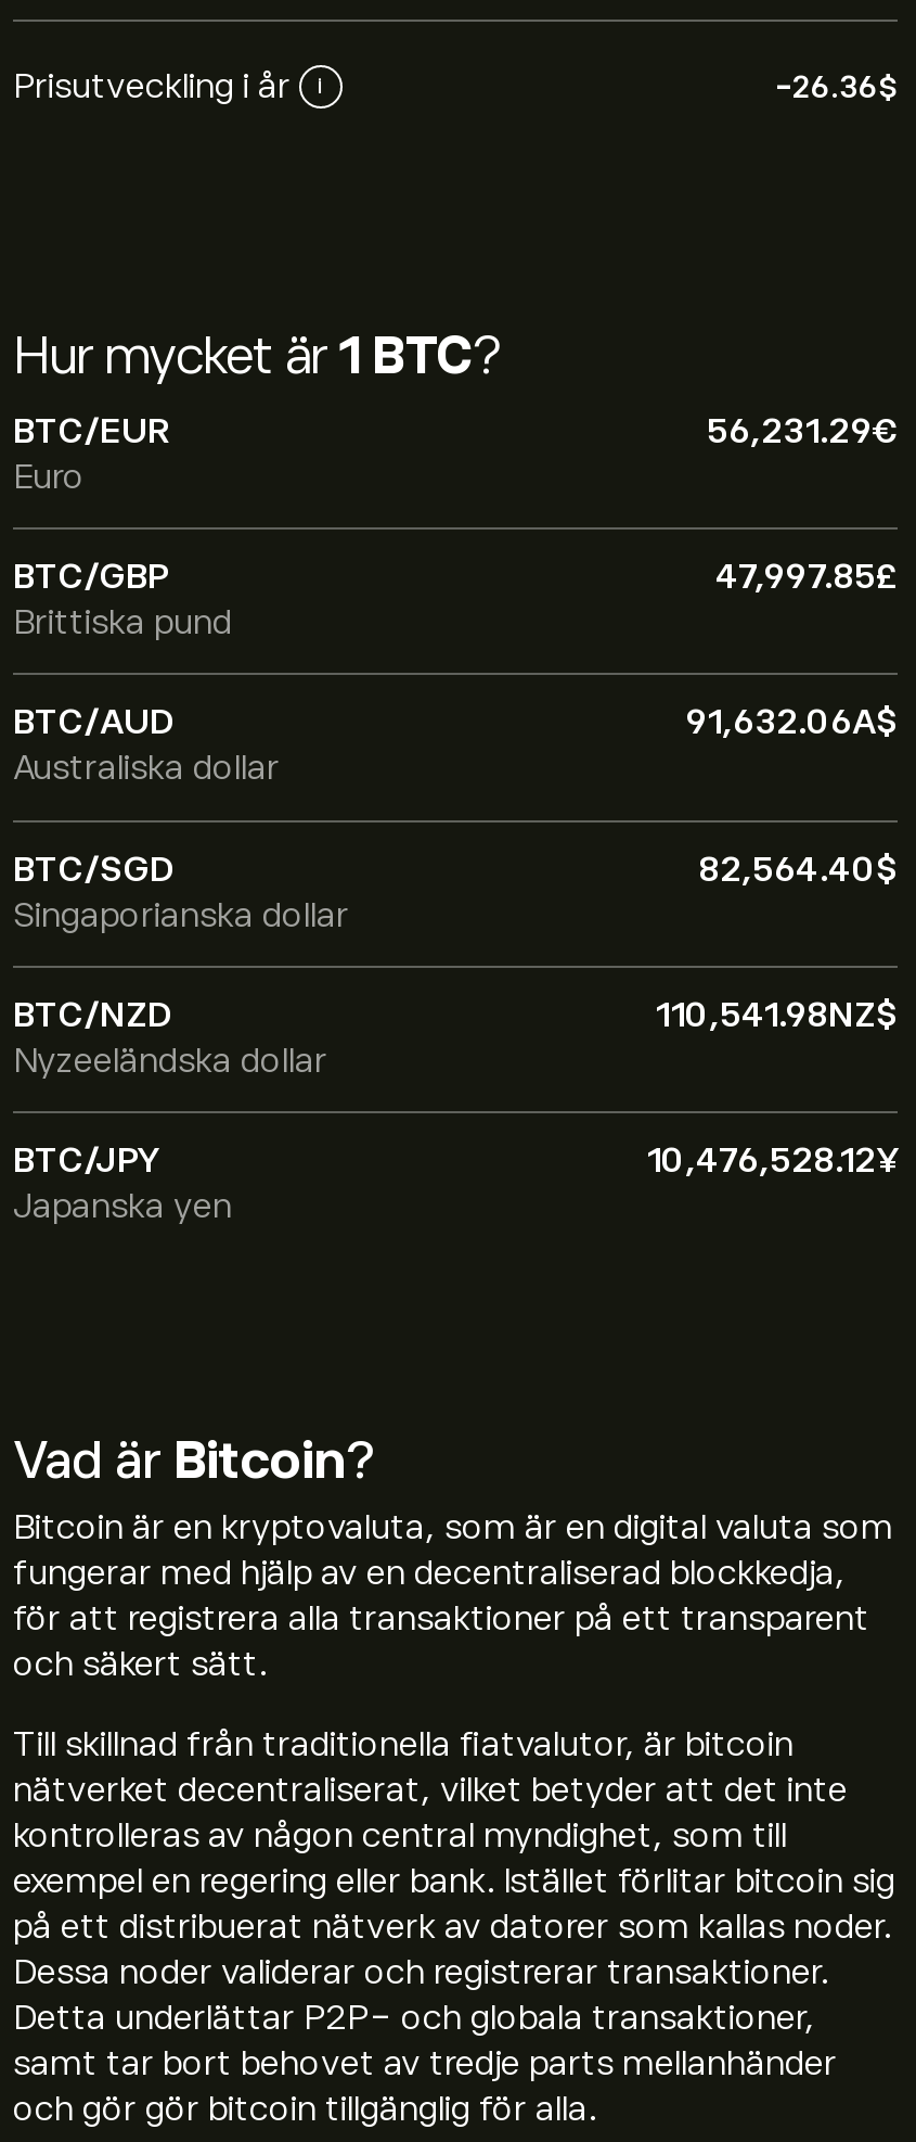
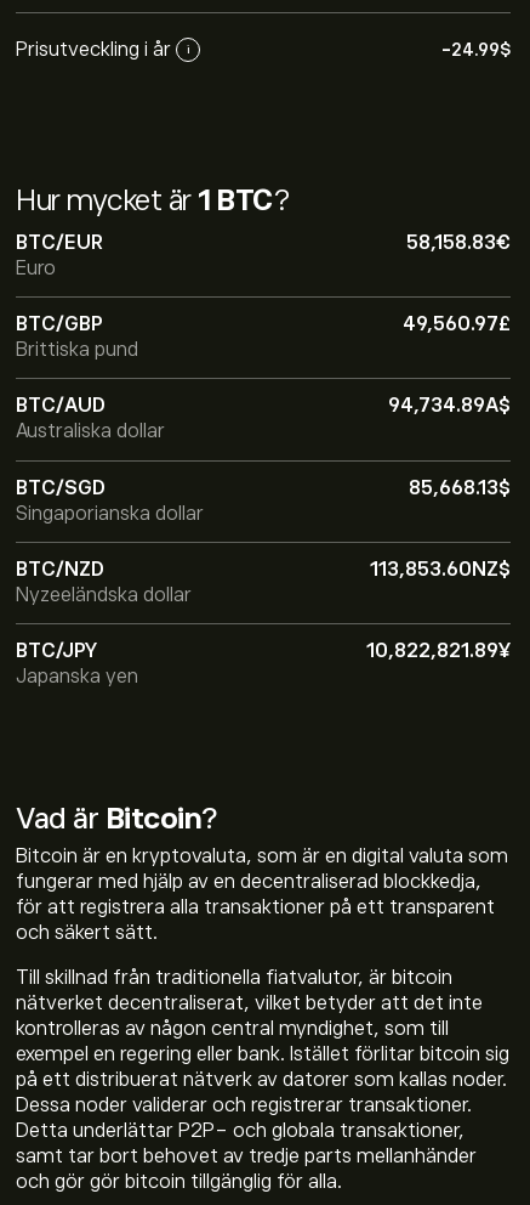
- -26.36$
+ -24.99$

- 56,231.29€
+ 58,158.83€

- 47,997.85£
+ 49,560.97£

- 91,632.06A$
+ 94,734.89A$

- 82,564.40$
+ 85,668.13$

- 110,541.98NZ$
+ 113,853.60NZ$

- 10,476,528.12¥
+ 10,822,821.89¥
